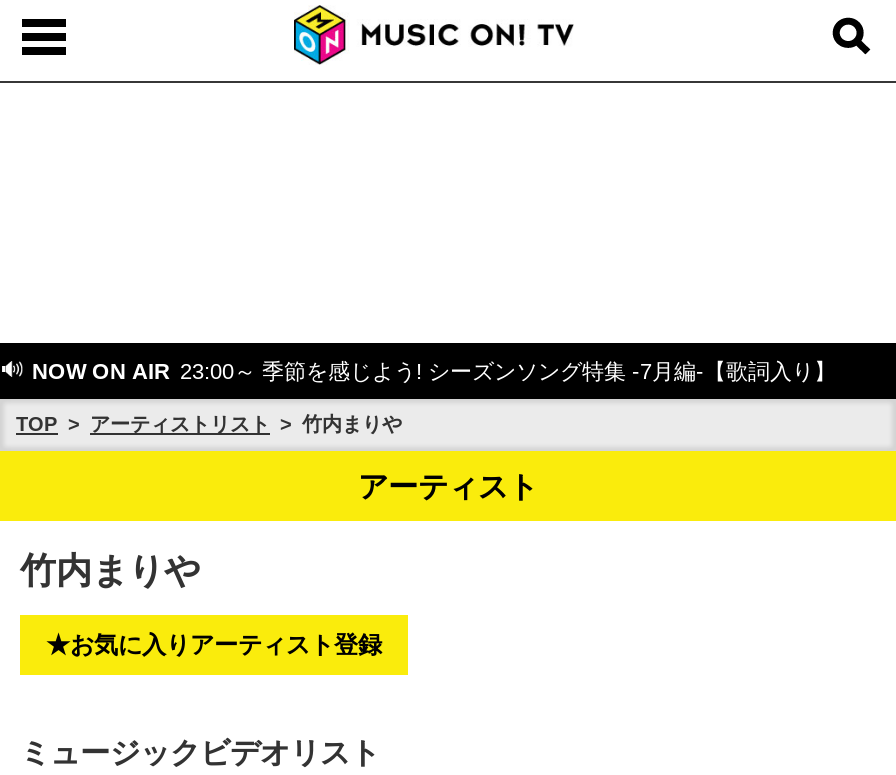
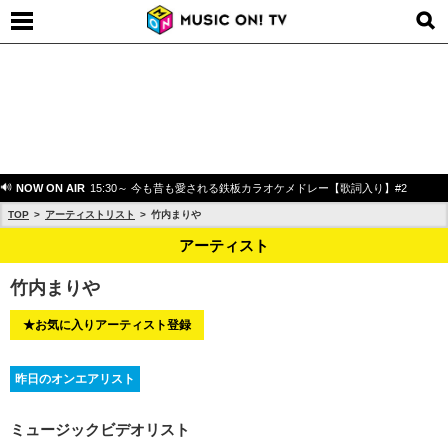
- NOW ON AIR 23:00～ 季節を感じよう! シーズンソング特集 -7月編-【歌詞入り】
+ NOW ON AIR 15:30～ 今も昔も愛される鉄板カラオケメドレー【歌詞入り】#2

+ 昨日のオンエアリスト
